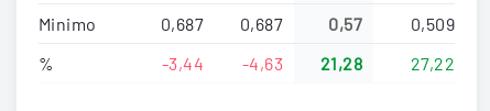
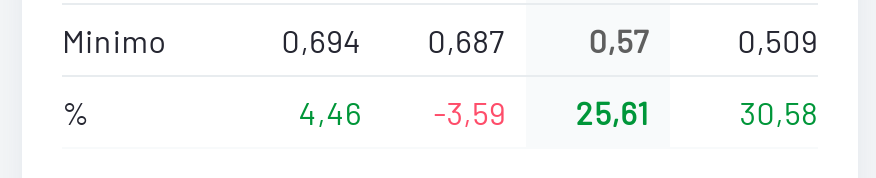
- 0,687 0,687
+ 0,694 0,687

- -3,44
+ 4,46

- -4,63
+ -3,59

- 21,28
+ 25,61

- 27,22
+ 30,58
